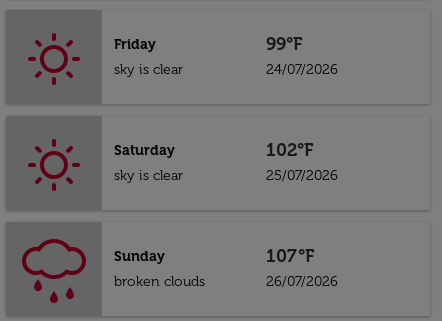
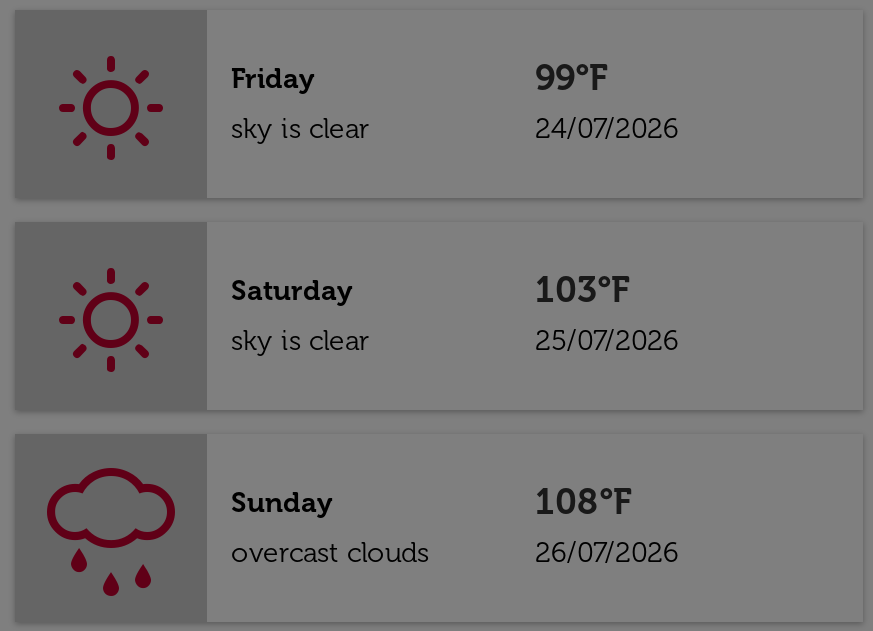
- 102°F
+ 103°F

- 107°F
+ 108°F

- broken clouds
+ overcast clouds
